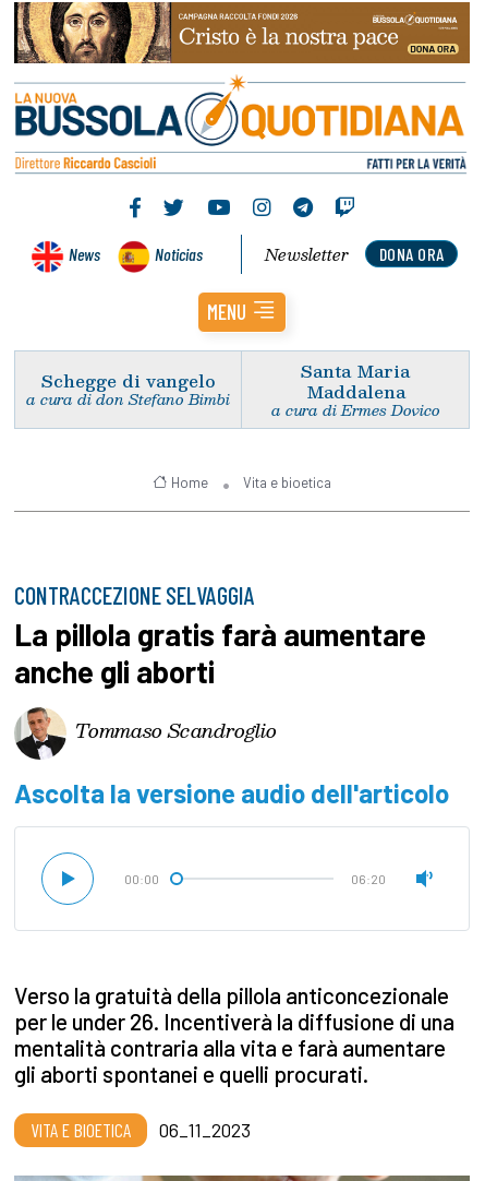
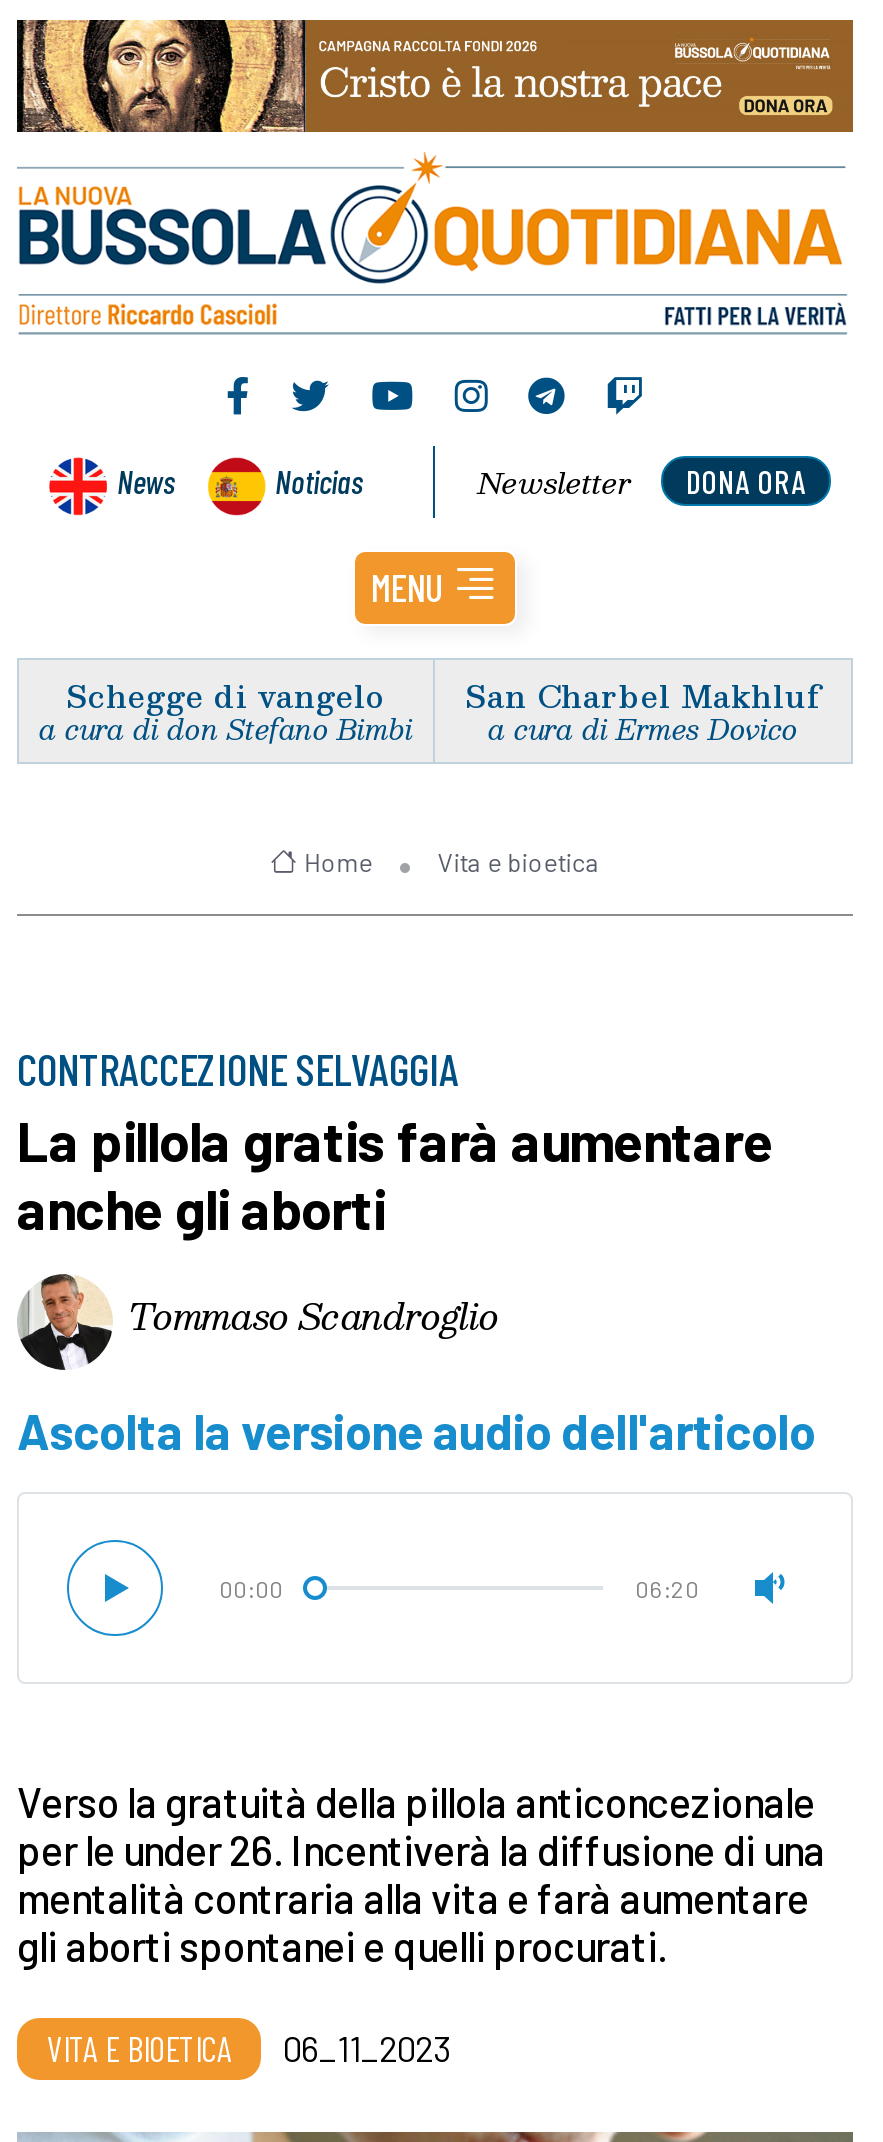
- Santa Maria
- Maddalena
+ San Charbel Makhluf
